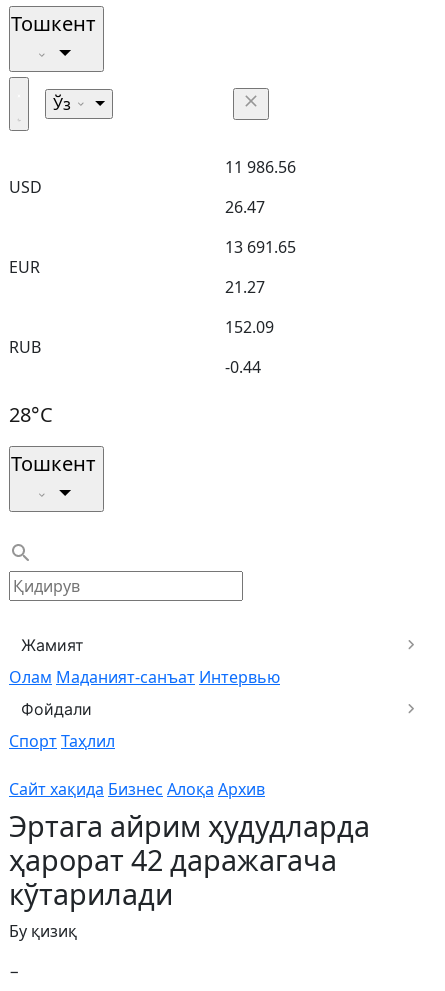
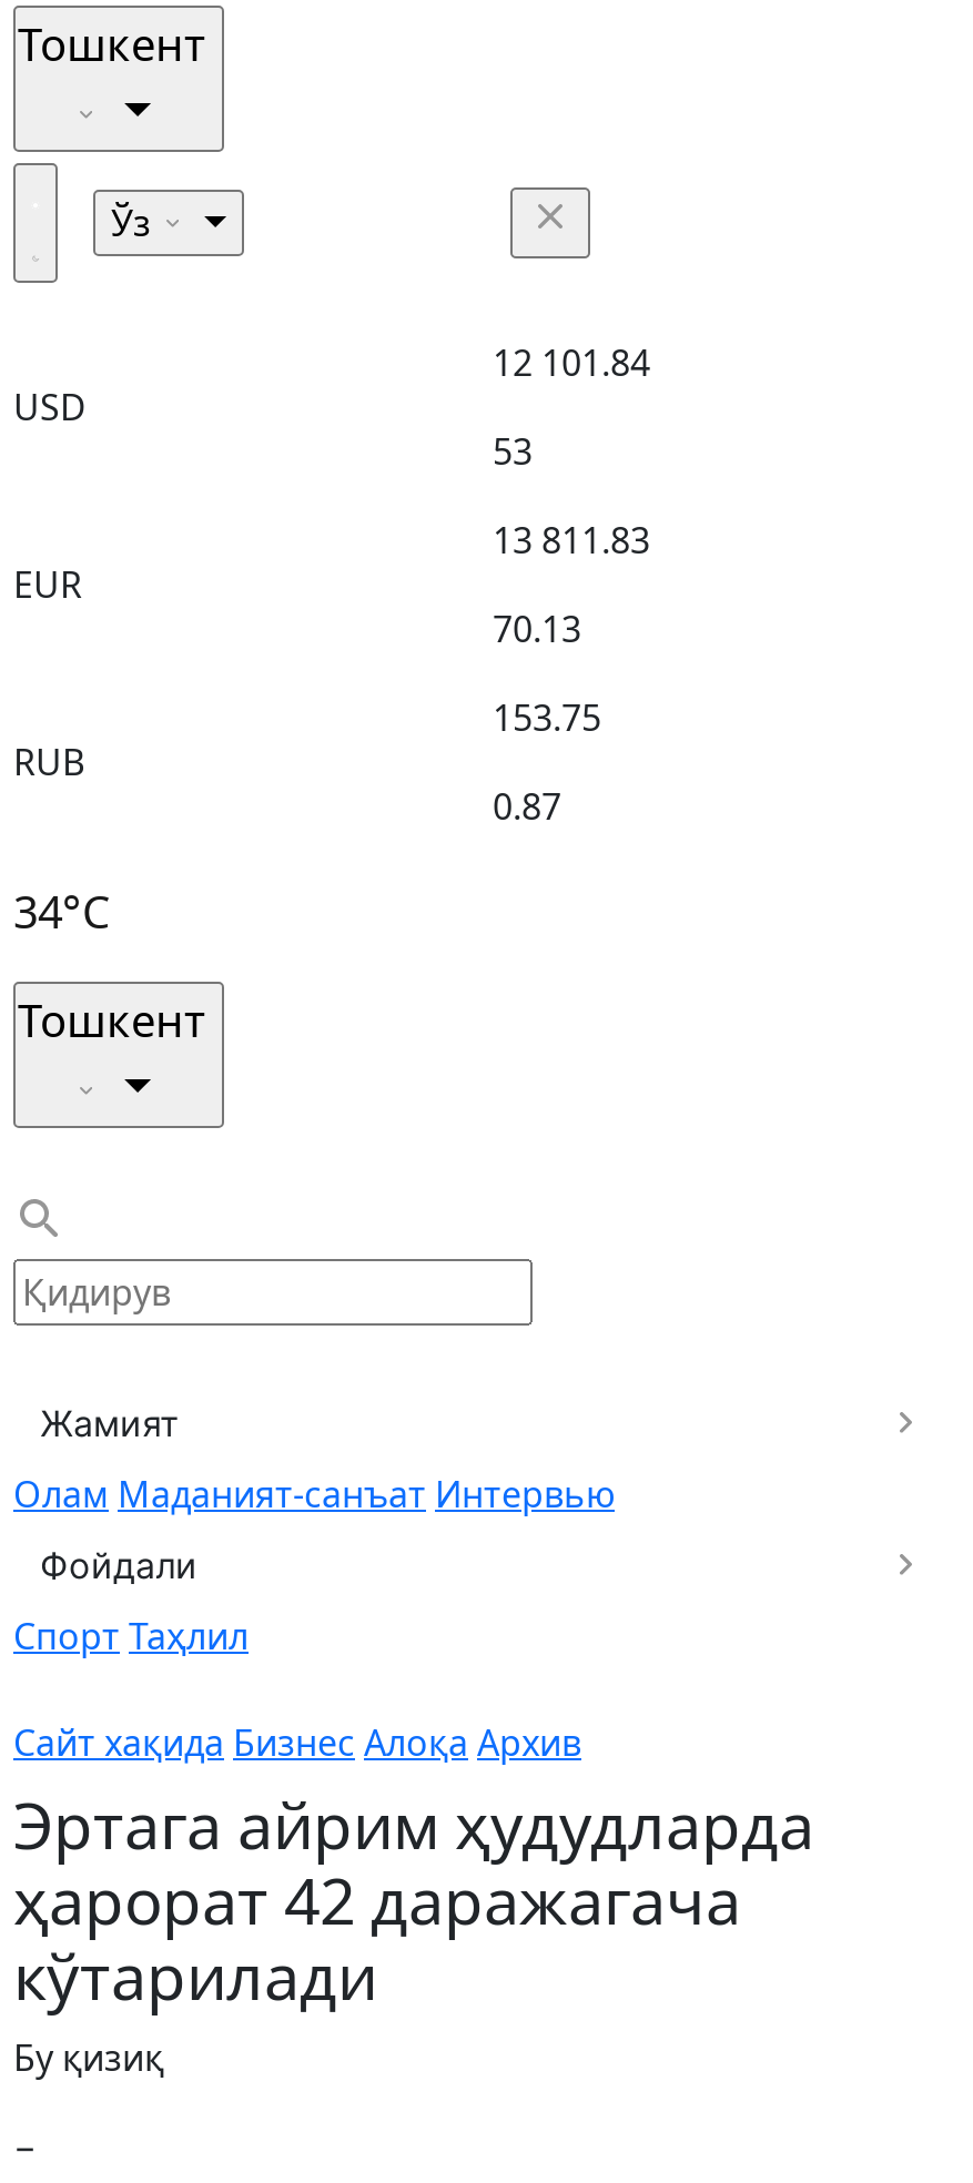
- 11 986.56
+ 12 101.84

- 26.47
+ 53

- 13 691.65
+ 13 811.83

- 21.27
+ 70.13

- 152.09
+ 153.75

- -0.44
+ 0.87

- 28°C
+ 34°C
